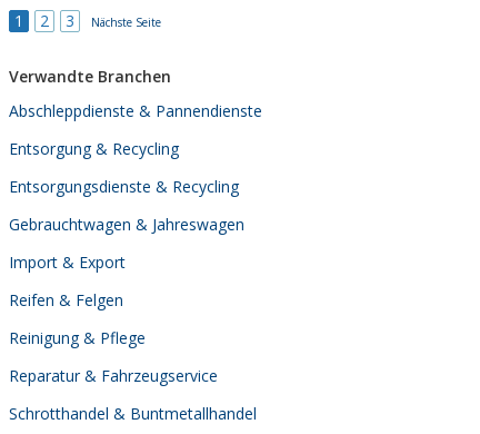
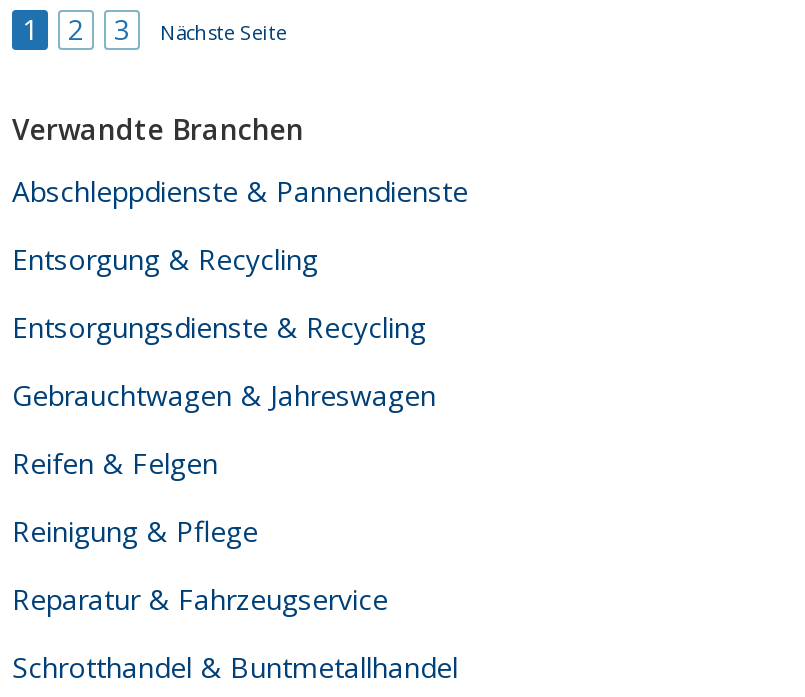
- Import & Export
